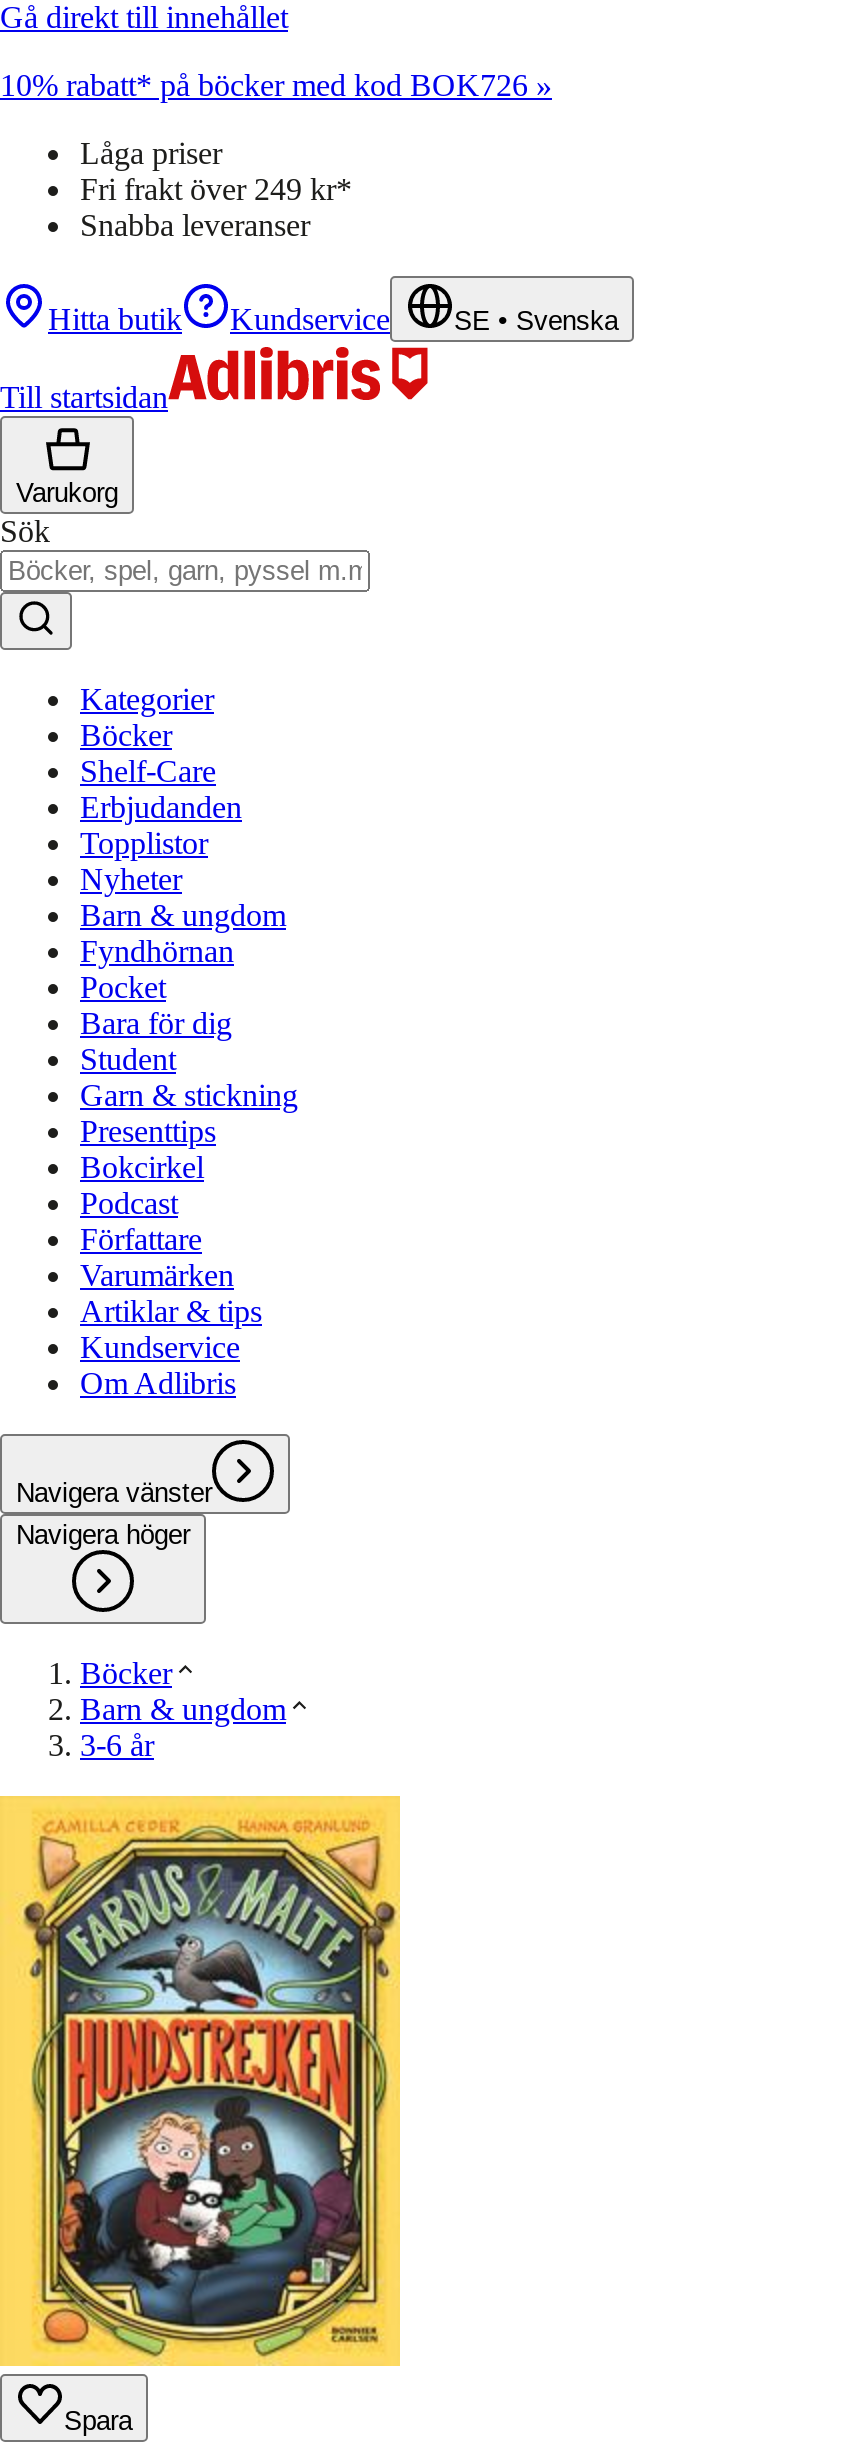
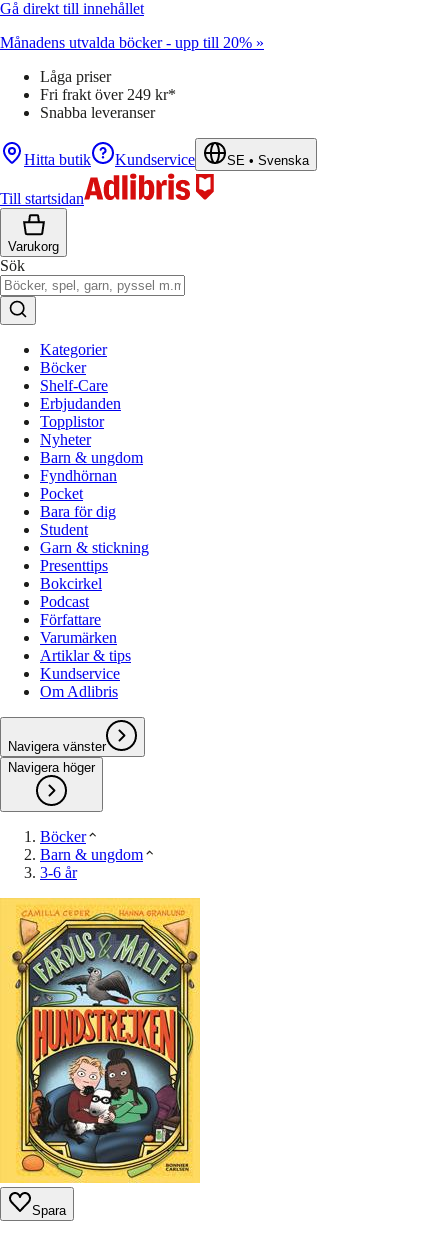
- 10% rabatt* på böcker med kod BOK726 »
+ Månadens utvalda böcker - upp till 20% »
